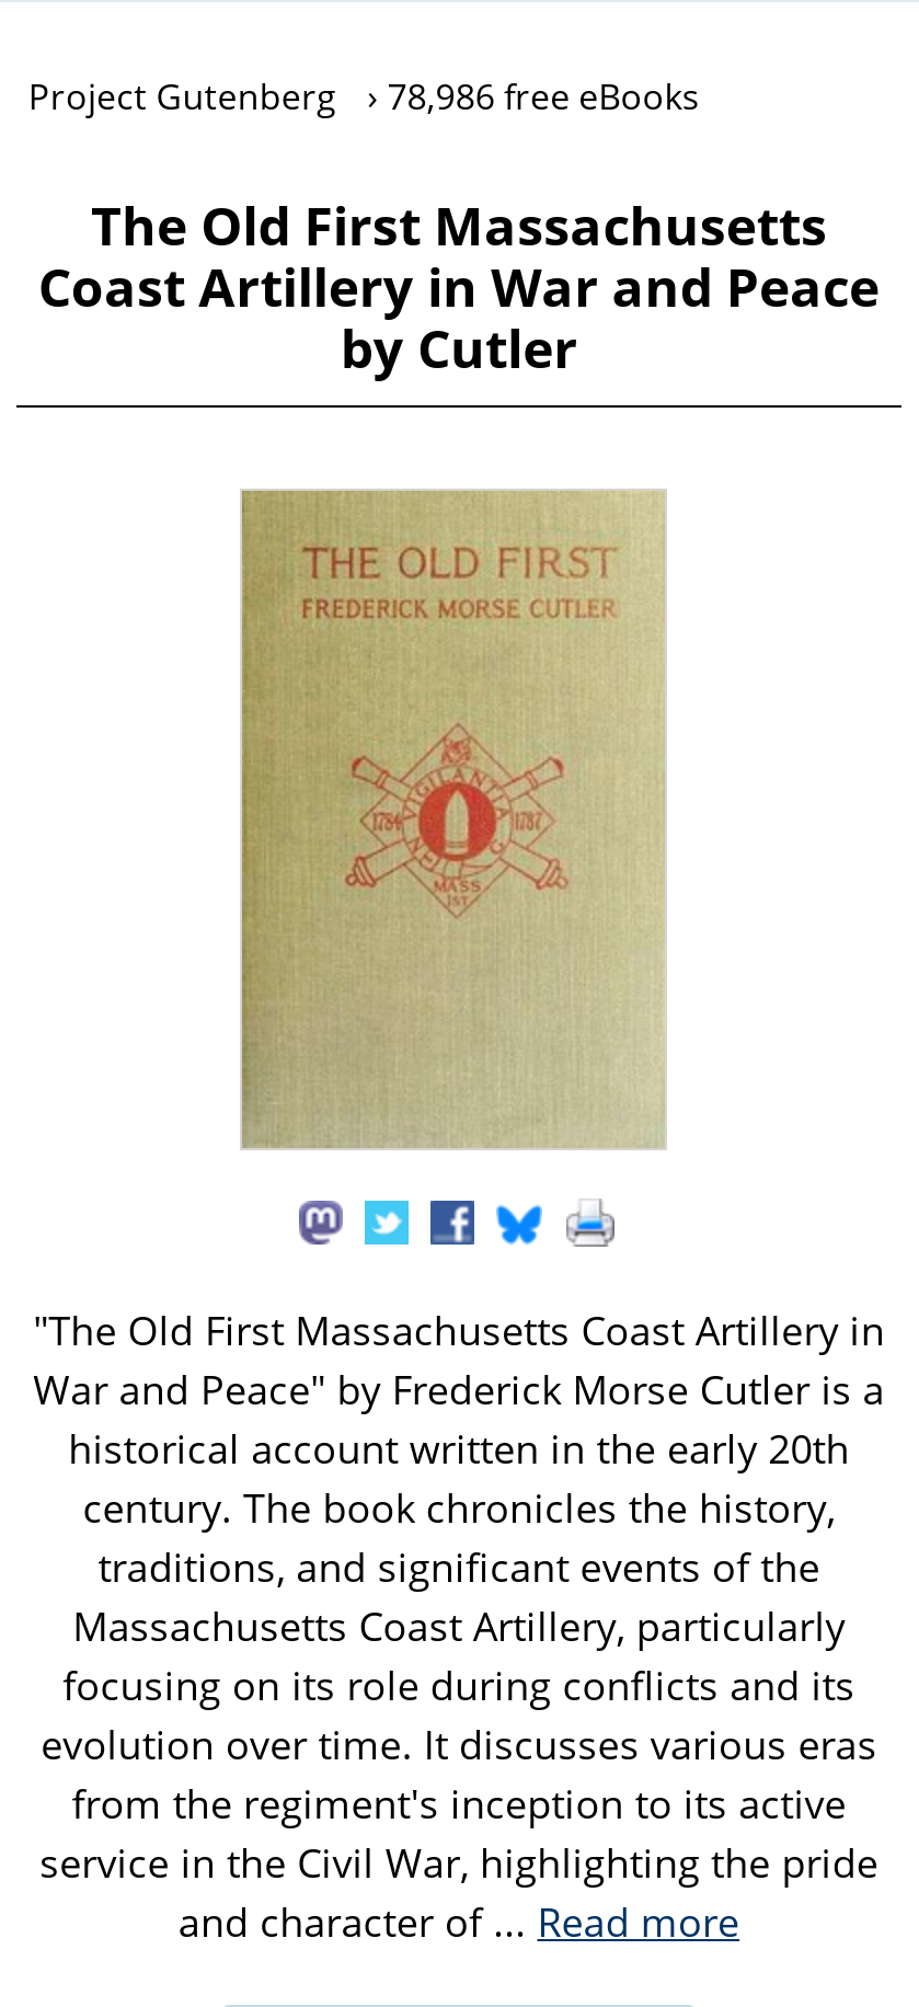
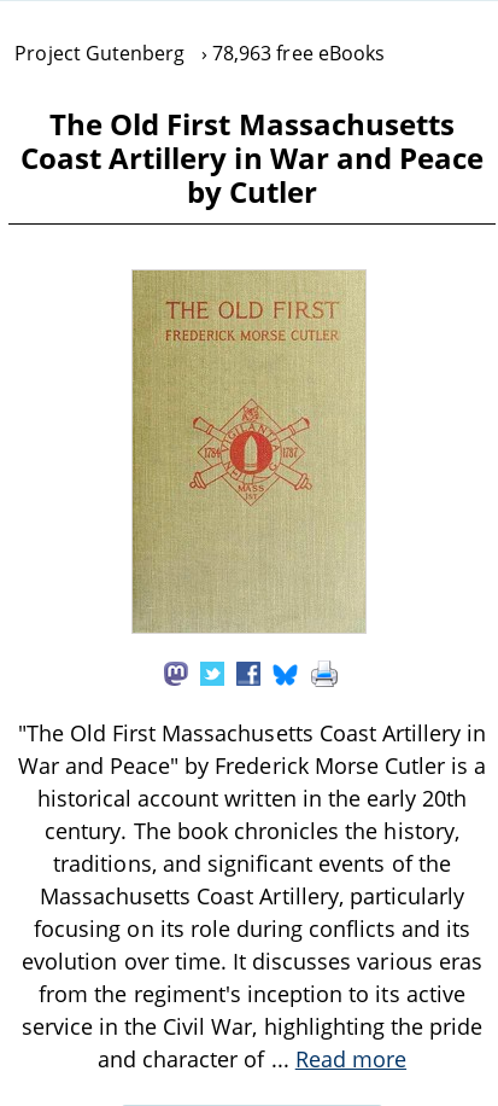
- Project Gutenberg 78,986 free eBooks
+ Project Gutenberg 78,963 free eBooks
